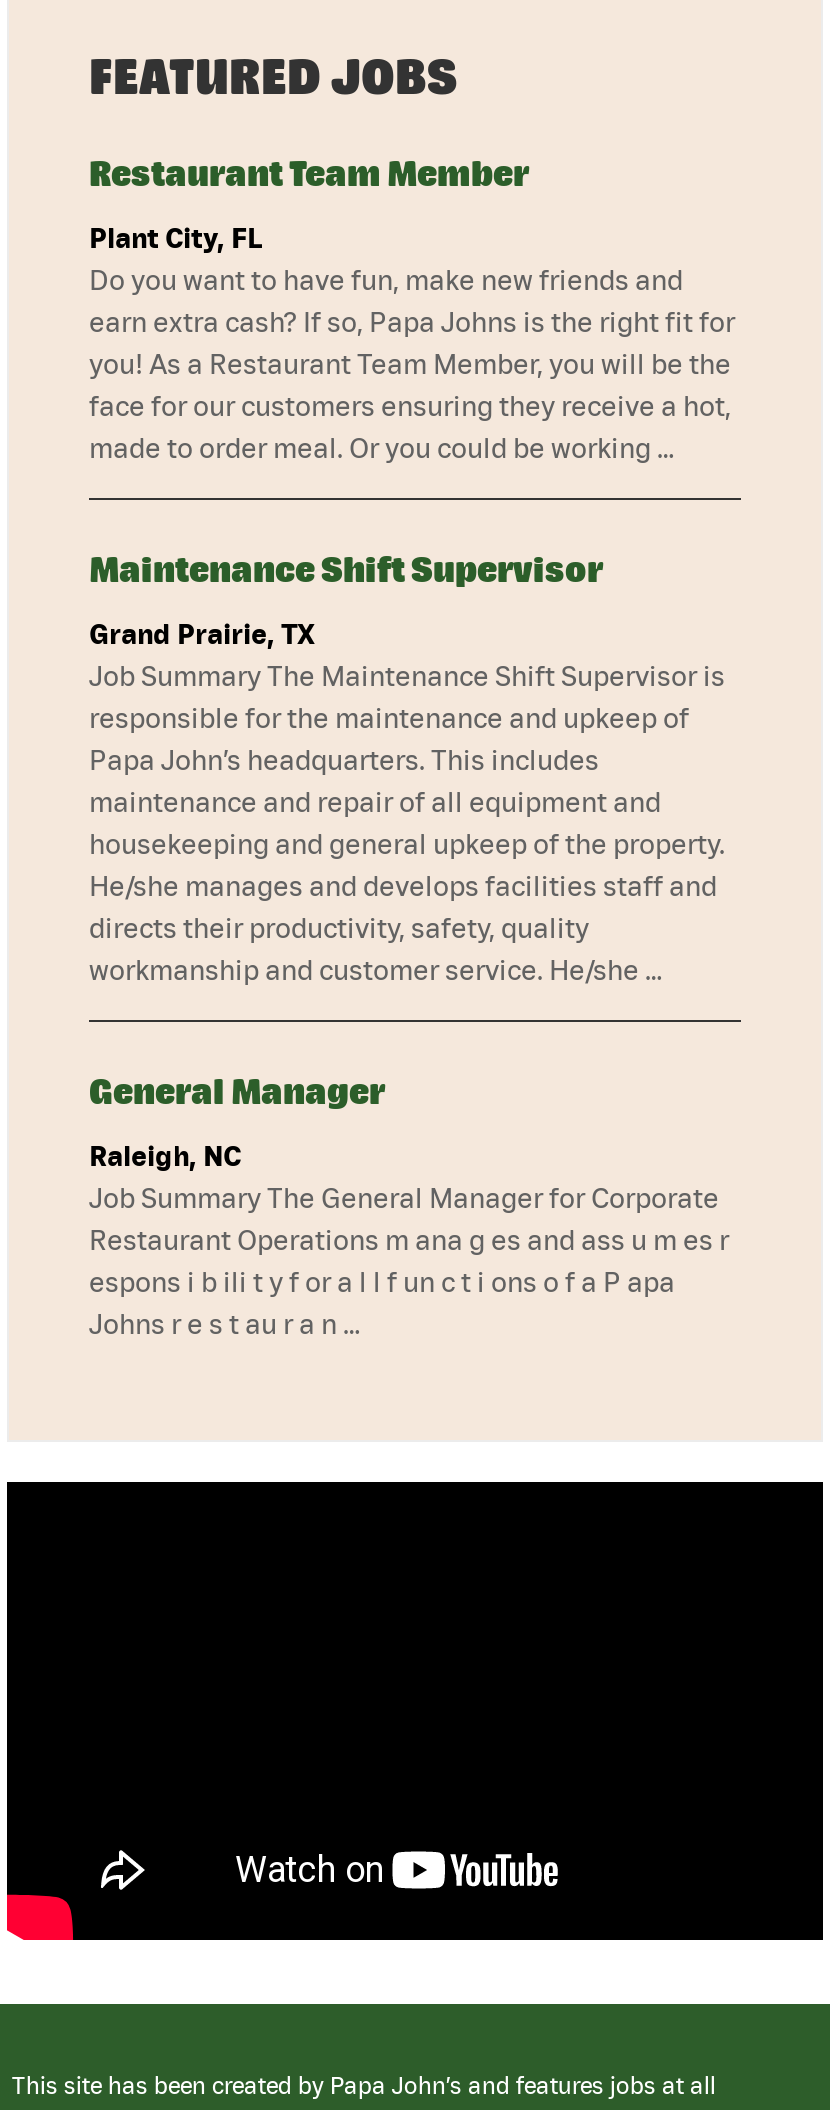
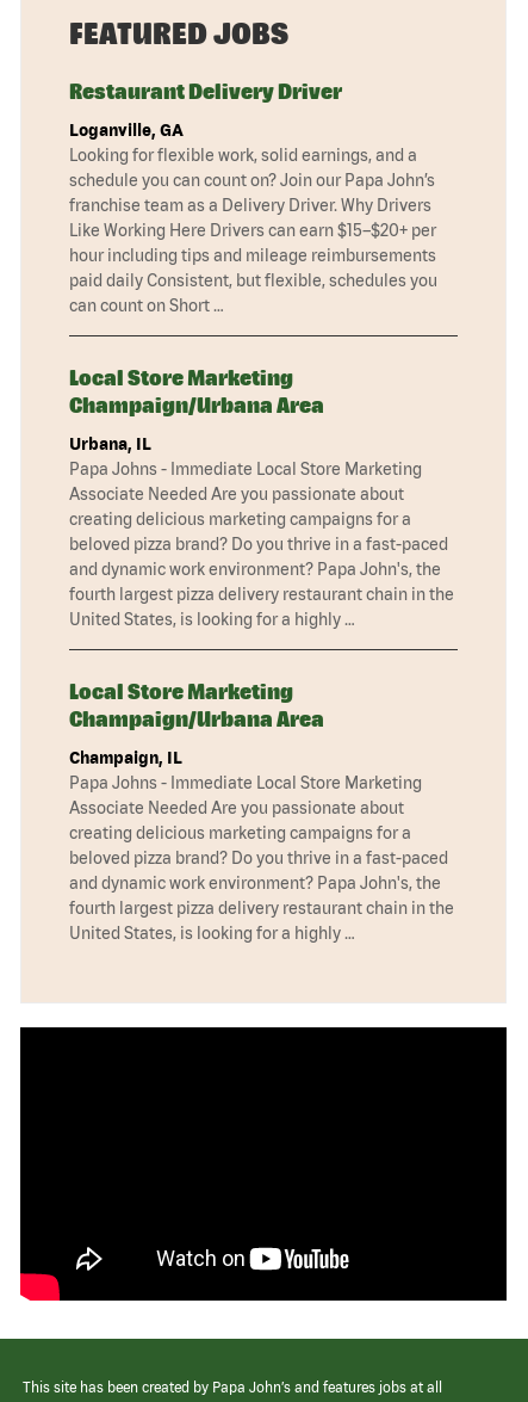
- Restaurant Team Member
+ Restaurant Delivery Driver

- Plant City, FL
- Do you want to have fun, make new friends and
- earn extra cash? If so, Papa Johns is the right fit for
- you! As a Restaurant Team Member, you will be the
- face for our customers ensuring they receive a hot,
- made to order meal. Or you could be working …
+ Loganville, GA
+ Looking for flexible work, solid earnings, and a
+ schedule you can count on? Join our Papa John’s
+ franchise team as a Delivery Driver. Why Drivers
+ Like Working Here Drivers can earn $15–$20+ per
+ hour including tips and mileage reimbursements
+ paid daily Consistent, but flexible, schedules you
+ can count on Short …

- Maintenance Shift Supervisor
+ Local Store Marketing
+ Champaign/Urbana Area

- Grand Prairie, TX
- Job Summary The Maintenance Shift Supervisor is
- responsible for the maintenance and upkeep of
- Papa John’s headquarters. This includes
- maintenance and repair of all equipment and
- housekeeping and general upkeep of the property.
- He/she manages and develops facilities staff and
- directs their productivity, safety, quality
- workmanship and customer service. He/she …
+ Urbana, IL
+ Papa Johns - Immediate Local Store Marketing
+ Associate Needed Are you passionate about
+ creating delicious marketing campaigns for a
+ beloved pizza brand? Do you thrive in a fast-paced
+ and dynamic work environment? Papa John's, the
+ fourth largest pizza delivery restaurant chain in the
+ United States, is looking for a highly …

- General Manager
+ Local Store Marketing
+ Champaign/Urbana Area

- Raleigh, NC
- Job Summary The General Manager for Corporate
- Restaurant Operations m ana g es and ass u m es r
- espons i b ili t y f or a l l f un c t i ons o f a P apa
- Johns r e s t au r a n …
+ Champaign, IL
+ Papa Johns - Immediate Local Store Marketing
+ Associate Needed Are you passionate about
+ creating delicious marketing campaigns for a
+ beloved pizza brand? Do you thrive in a fast-paced
+ and dynamic work environment? Papa John's, the
+ fourth largest pizza delivery restaurant chain in the
+ United States, is looking for a highly …
